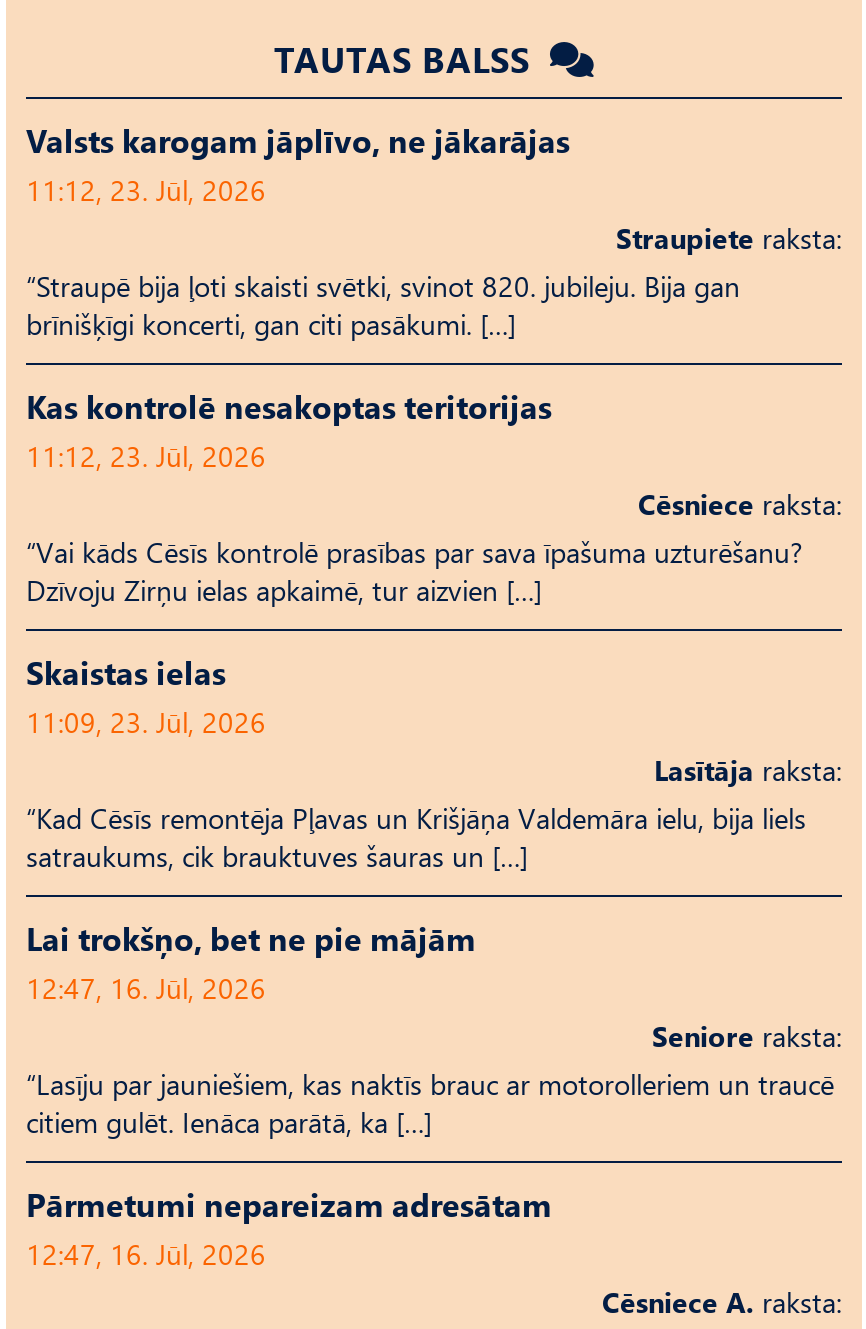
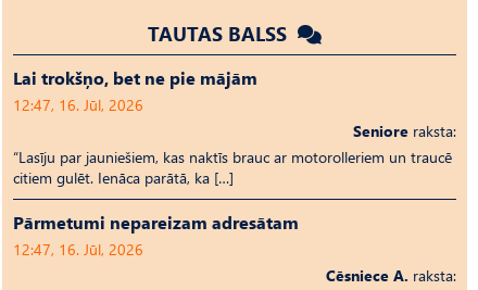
- Valsts karogam jāplīvo, ne jākarājas
- 11:12, 23. Jūl, 2026
- Straupiete raksta:
- “Straupē bija ļoti skaisti svētki, svinot 820. jubileju. Bija gan
- brīnišķīgi koncerti, gan citi pasākumi. […]
- Kas kontrolē nesakoptas teritorijas
- 11:12, 23. Jūl, 2026
- Cēsniece raksta:
- “Vai kāds Cēsīs kontrolē prasības par sava īpašuma uzturēšanu?
- Dzīvoju Zirņu ielas apkaimē, tur aizvien […]
- Skaistas ielas
- 11:09, 23. Jūl, 2026
- Lasītāja raksta:
- “Kad Cēsīs remontēja Pļavas un Krišjāņa Valdemāra ielu, bija liels
- satraukums, cik brauktuves šauras un […]
